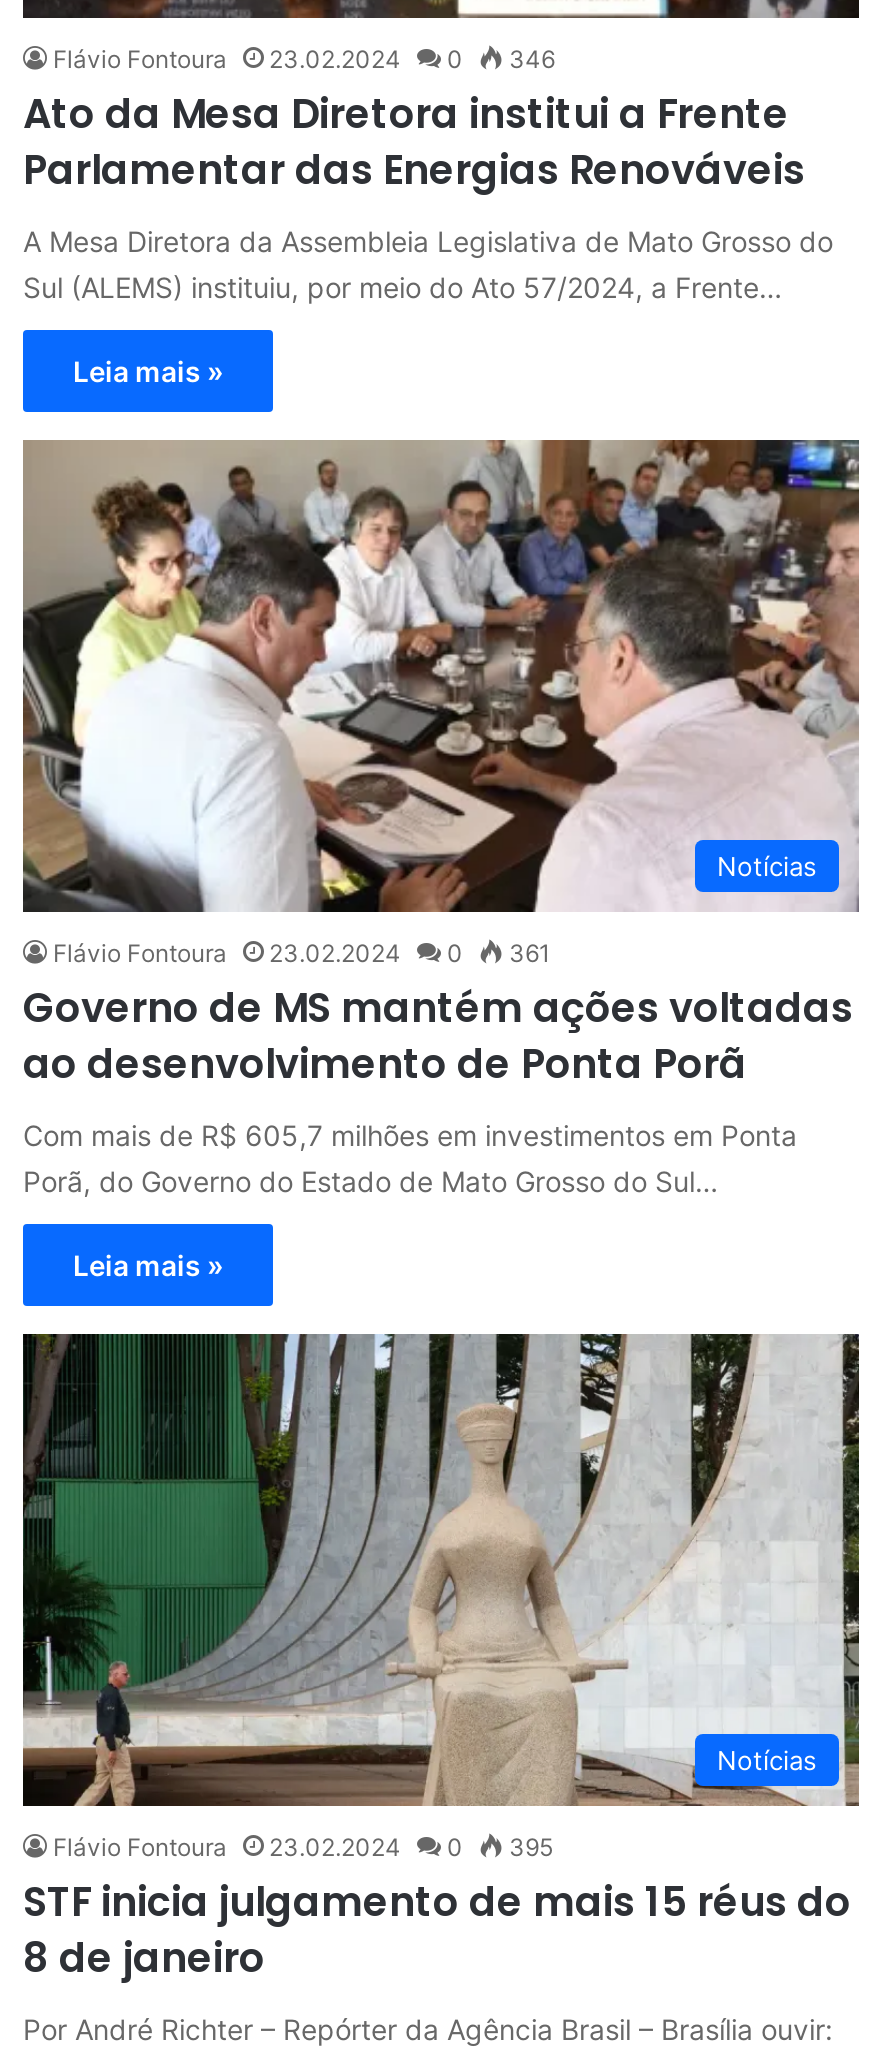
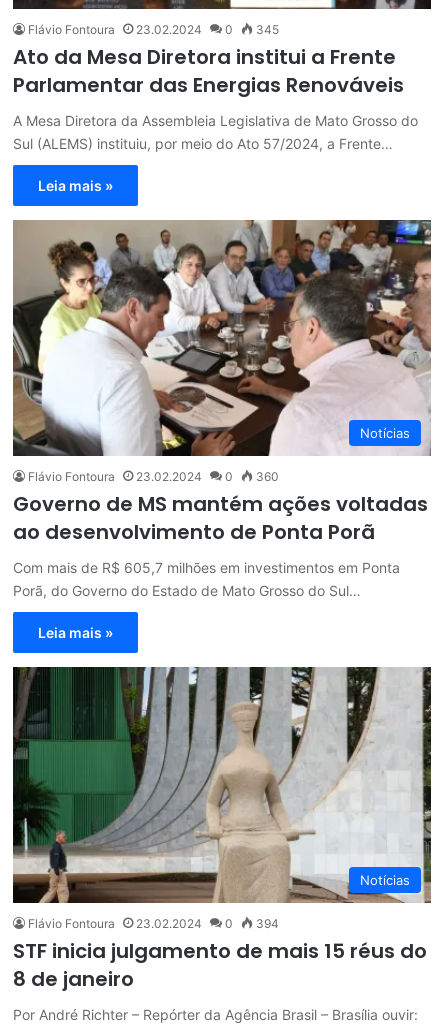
- Flávio Fontoura 23.02.2024 0 346
+ Flávio Fontoura 23.02.2024 0 345

- Flávio Fontoura 23.02.2024 0 361
+ Flávio Fontoura 23.02.2024 0 360

- Flávio Fontoura 23.02.2024 0 395
+ Flávio Fontoura 23.02.2024 0 394
